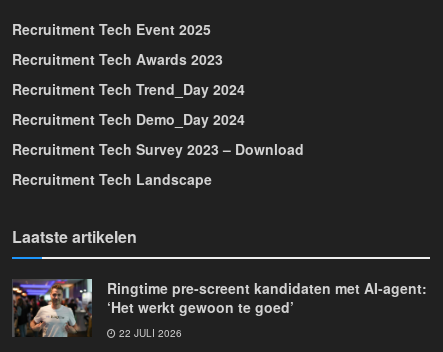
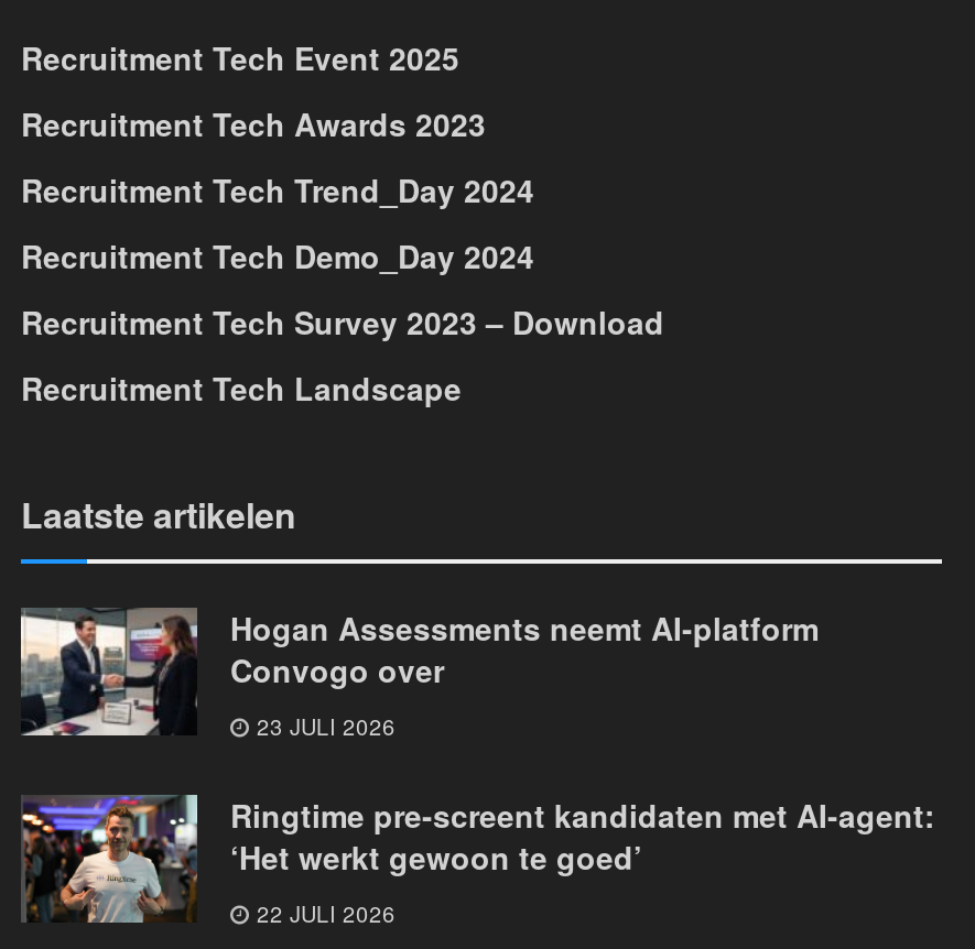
+ [image]
+ Hogan Assessments neemt AI-platform
+ Convogo over
+ 23 JULI 2026
